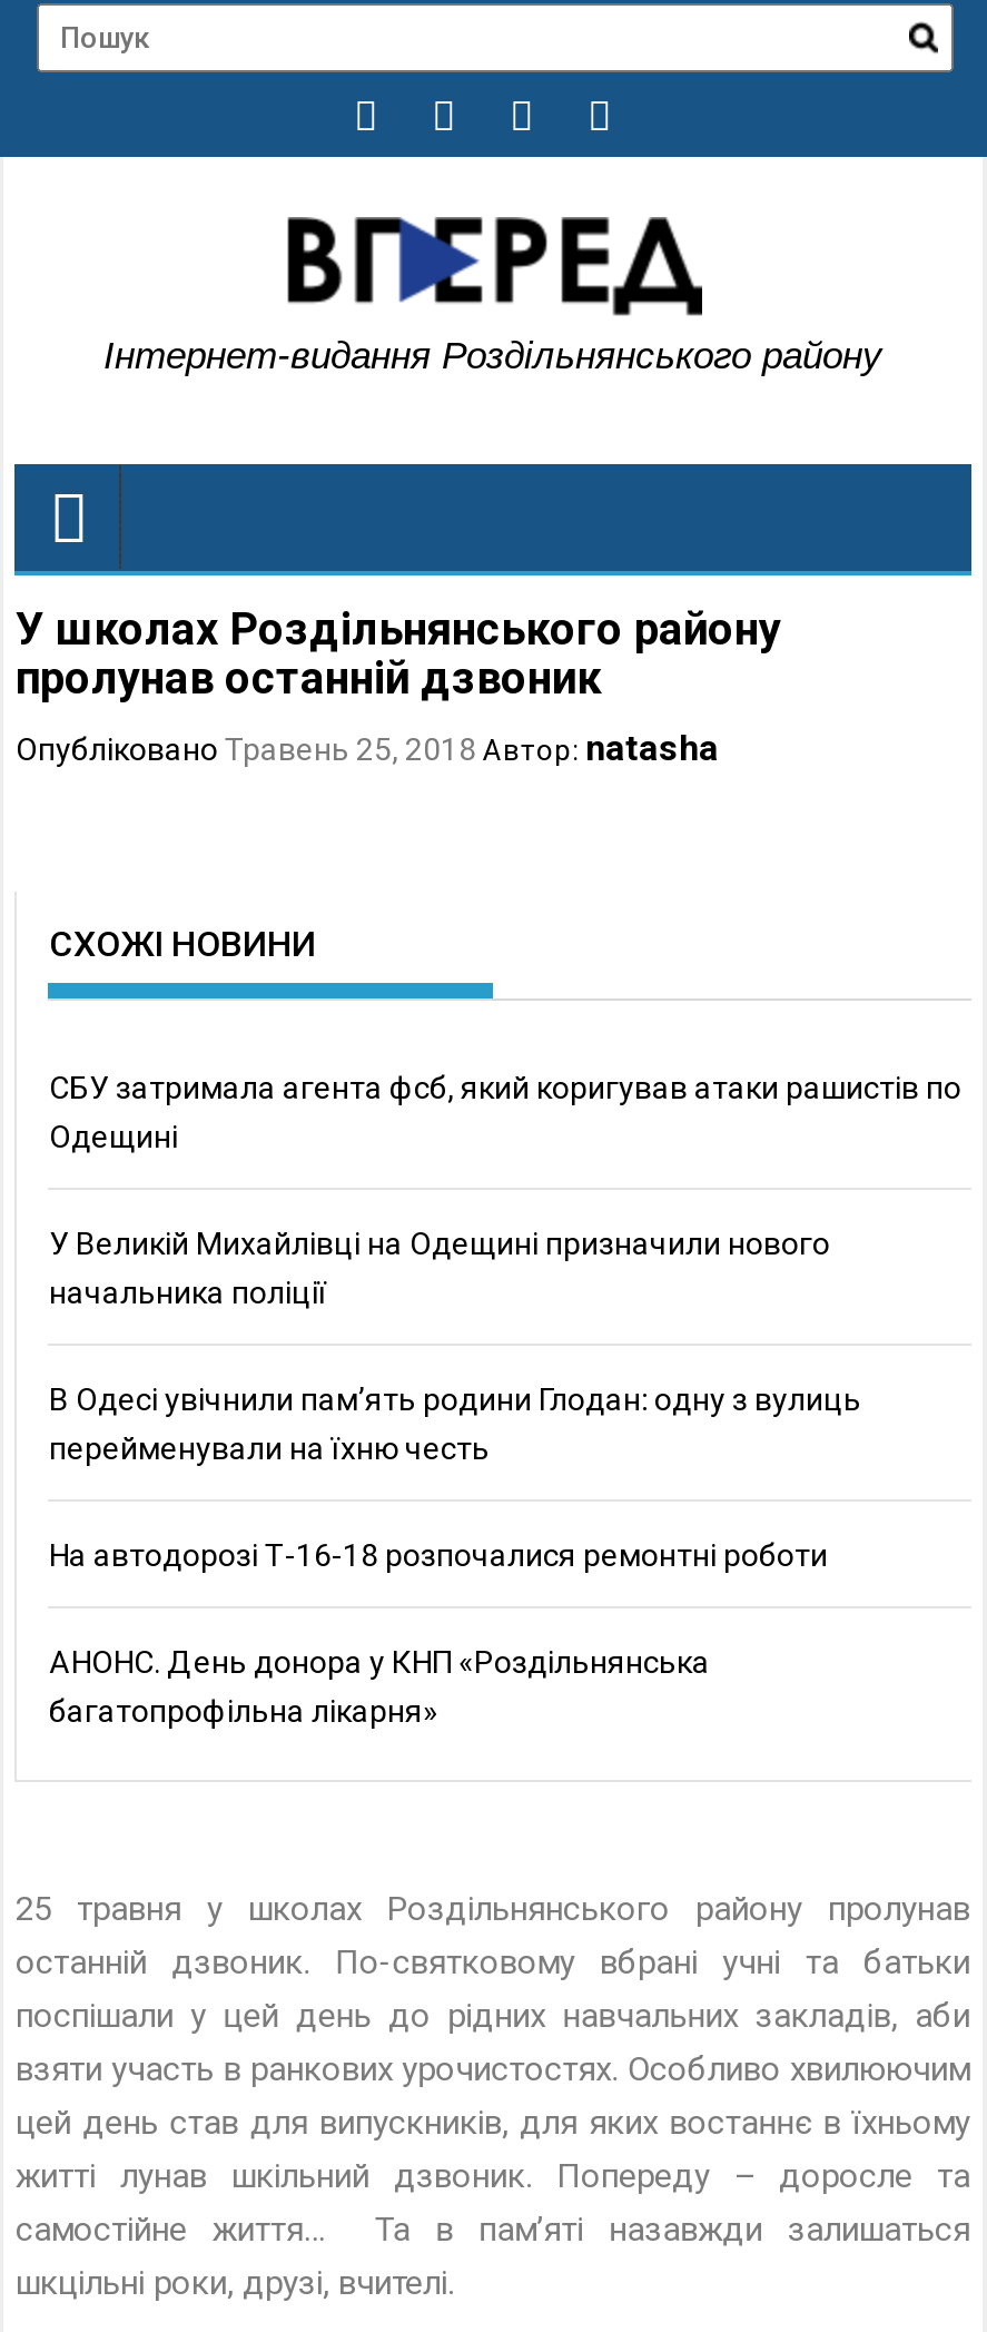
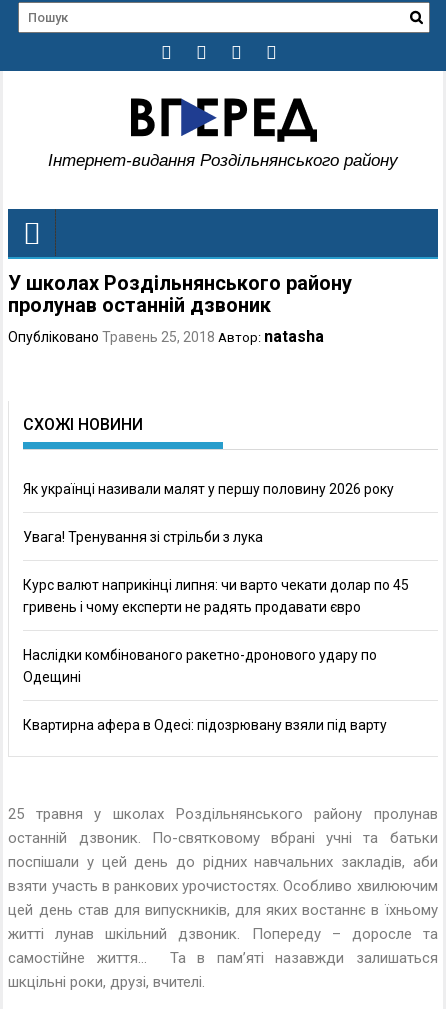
- СБУ затримала агента фсб, який коригував атаки рашистів по
+ Як українці називали малят у першу половину 2026 року
+ Увага! Тренування зі стрільби з лука
+ Курс валют наприкінці липня: чи варто чекати долар по 45
+ гривень і чому експерти не радять продавати євро
+ Наслідки комбінованого ракетно-дронового удару по

moved down: Одещині

- У Великій Михайлівці на Одещині призначили нового
- начальника поліції
- В Одесі увічнили пам’ять родини Глодан: одну з вулиць
- перейменували на їхню честь
- На автодорозі Т-16-18 розпочалися ремонтні роботи
- АНОНС. День донора у КНП «Роздільнянська
- багатопрофільна лікарня»
+ Квартирна афера в Одесі: підозрювану взяли під варту
